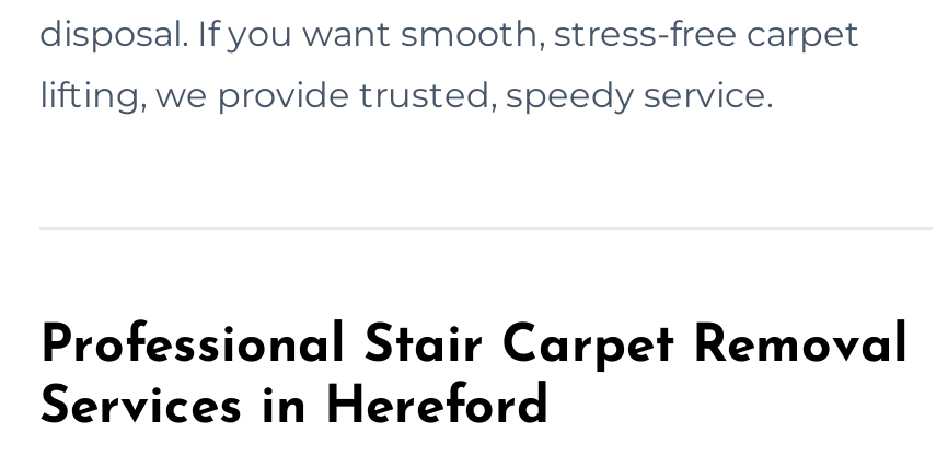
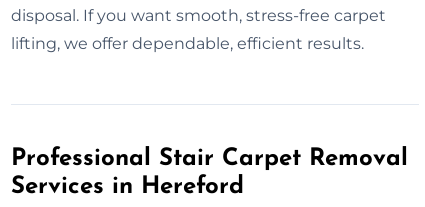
- lifting, we provide trusted, speedy service.
+ lifting, we offer dependable, efficient results.
